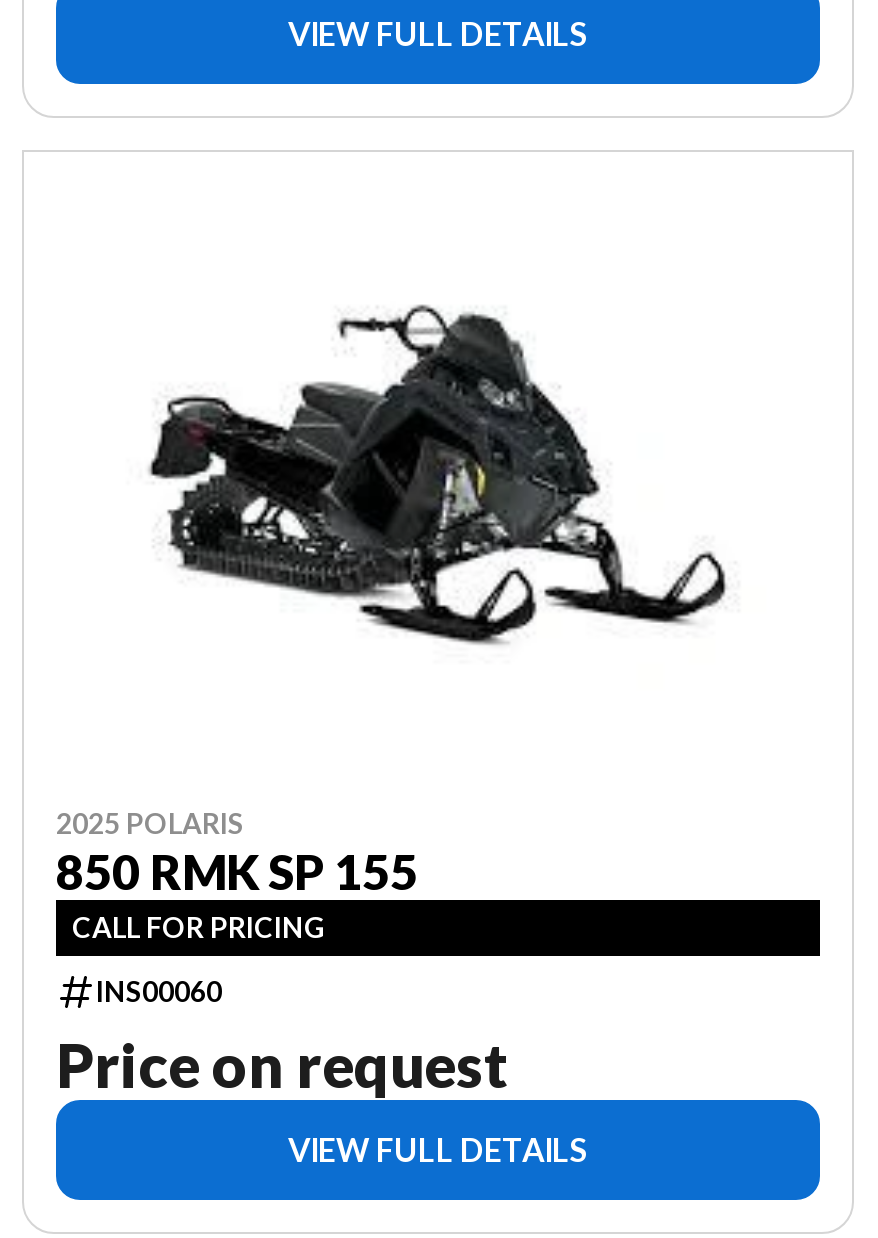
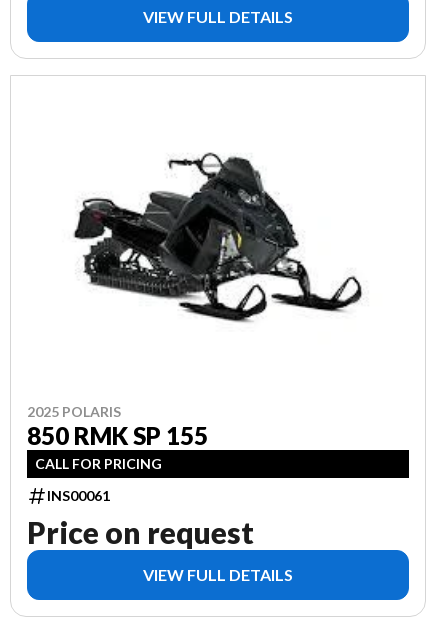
- INS00060
+ INS00061
